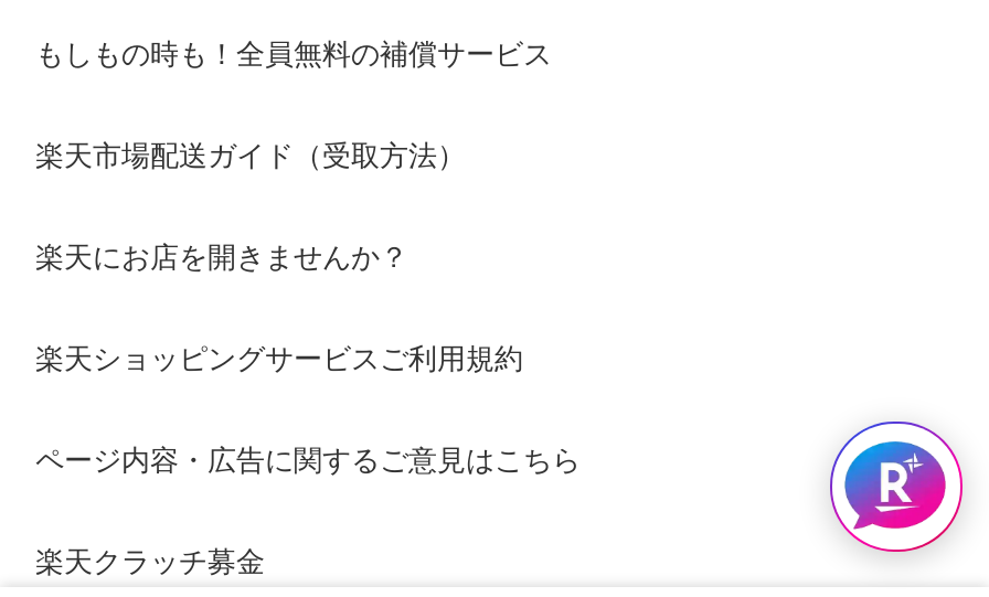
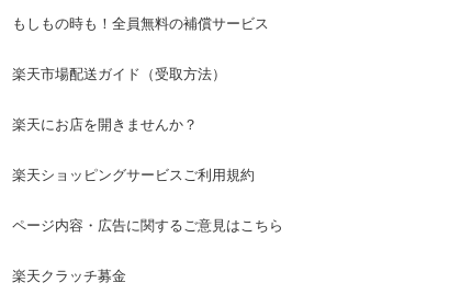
- [image]
